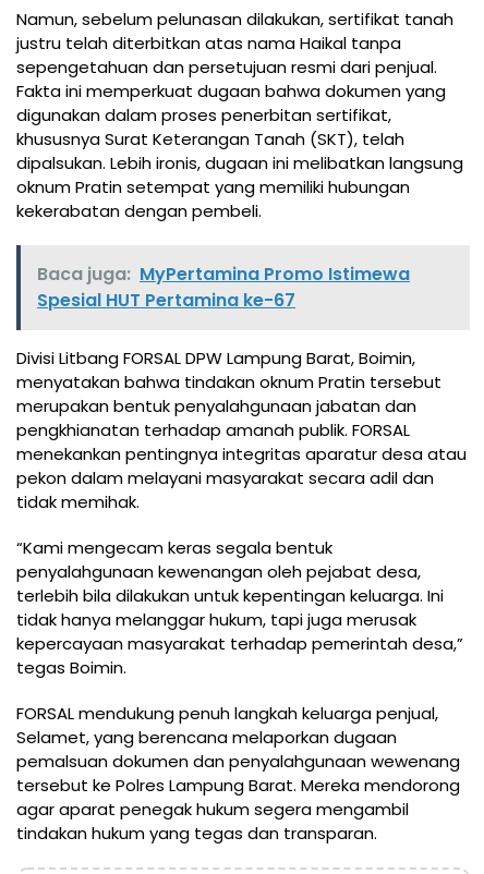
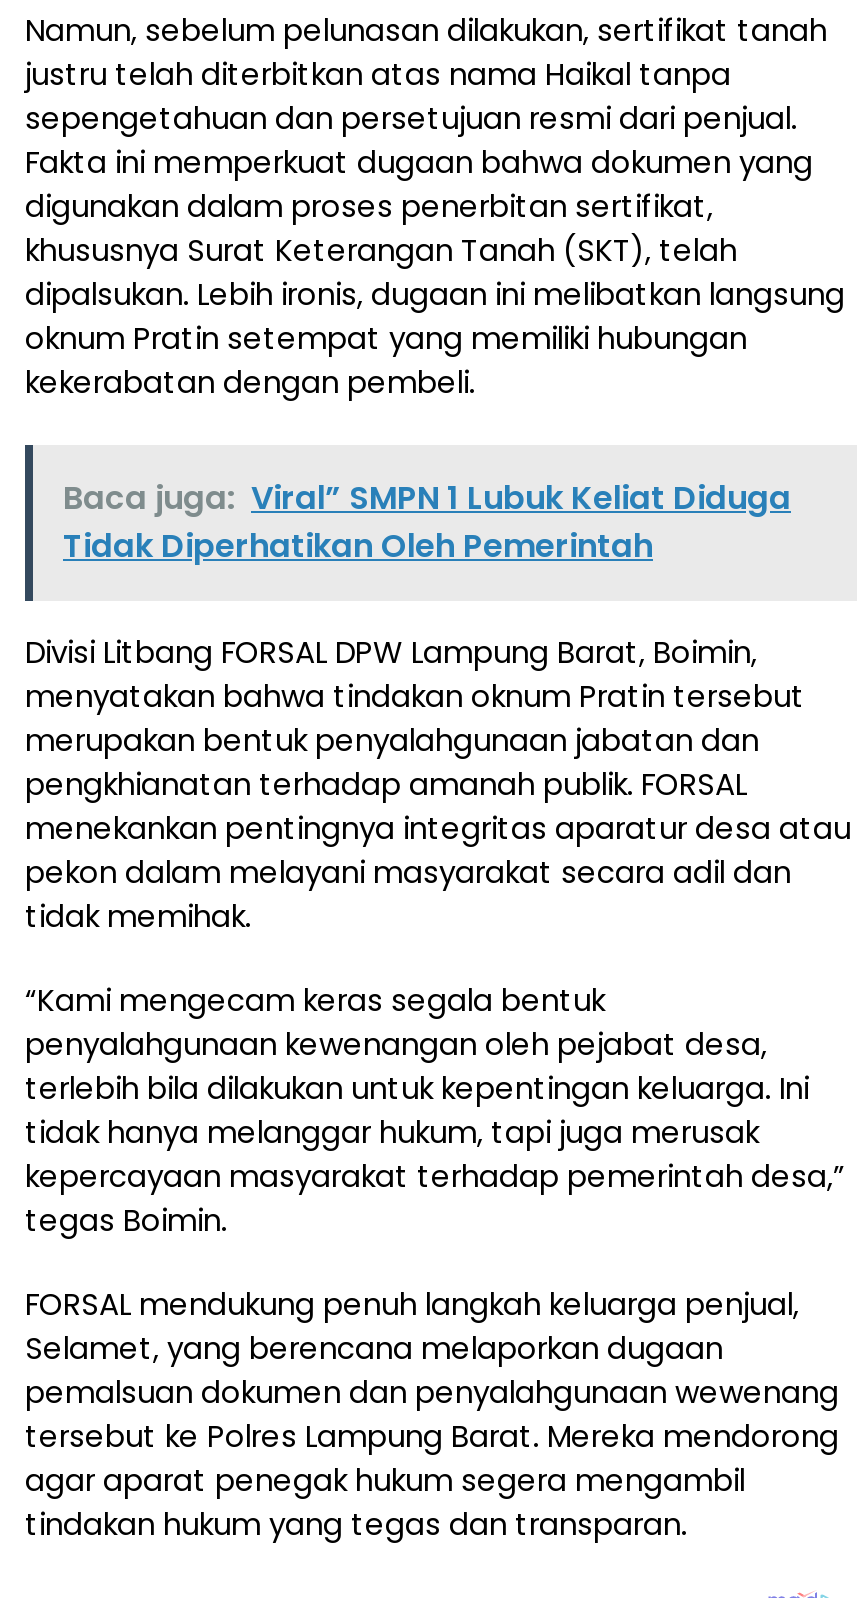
- Baca juga: MyPertamina Promo Istimewa
- Spesial HUT Pertamina ke-67
+ Baca juga: Viral” SMPN 1 Lubuk Keliat Diduga
+ Tidak Diperhatikan Oleh Pemerintah
